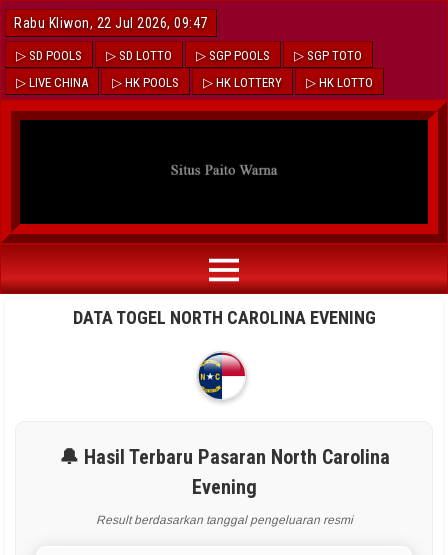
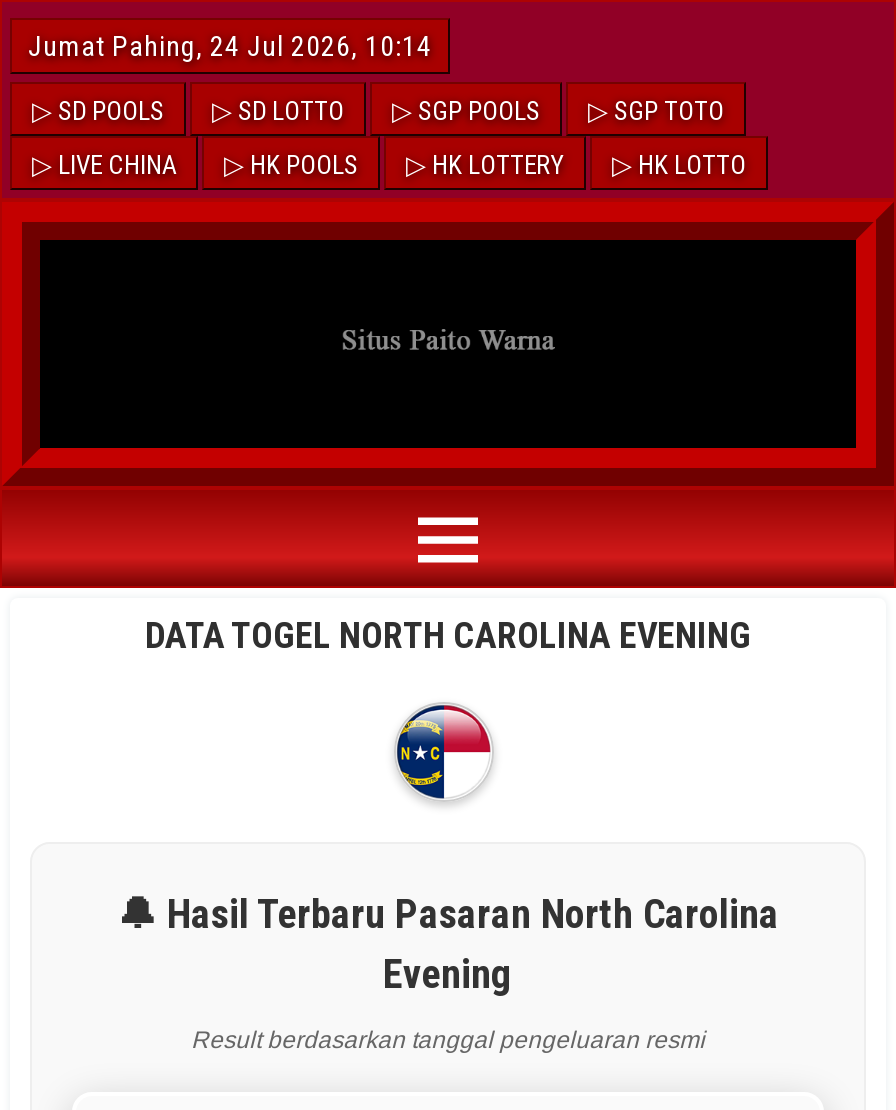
- Rabu Kliwon, 22 Jul 2026, 09:47
+ Jumat Pahing, 24 Jul 2026, 10:14
